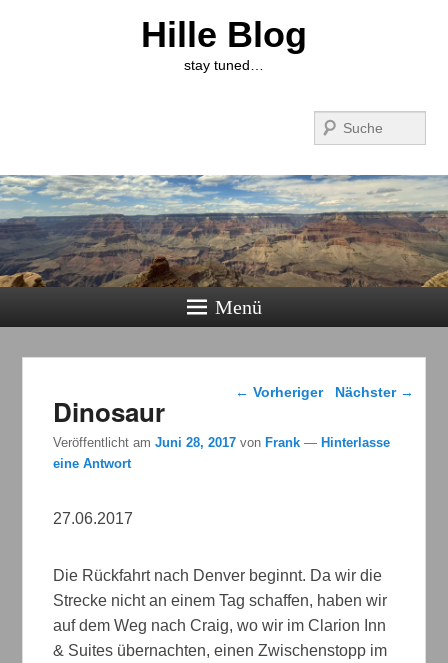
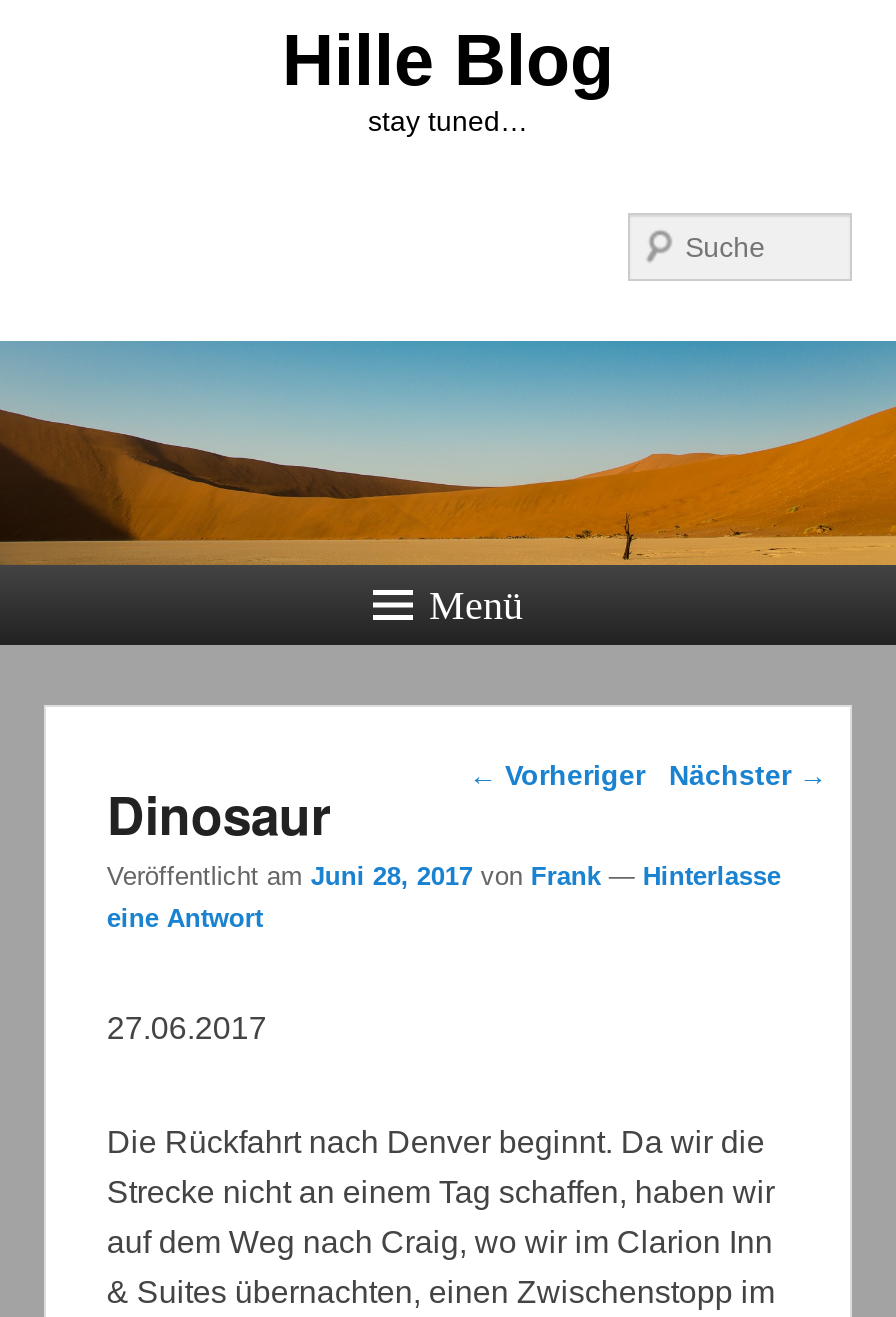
- [image]
+ [image]
